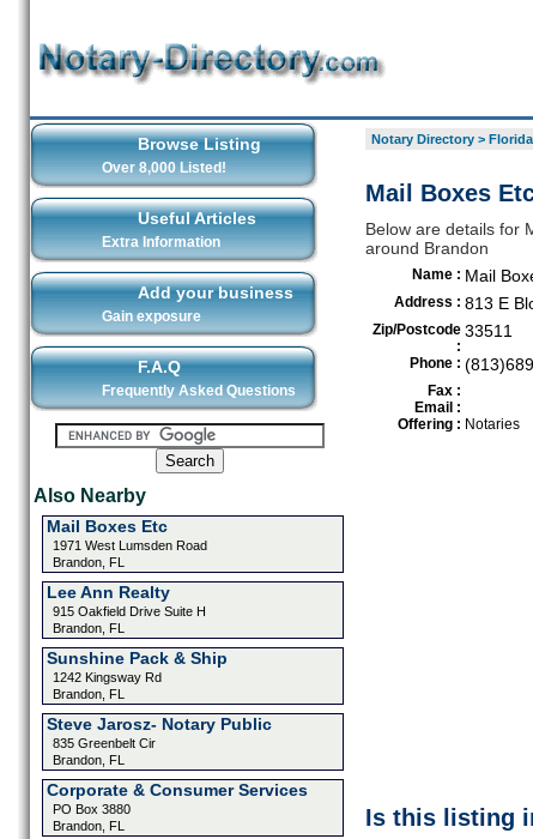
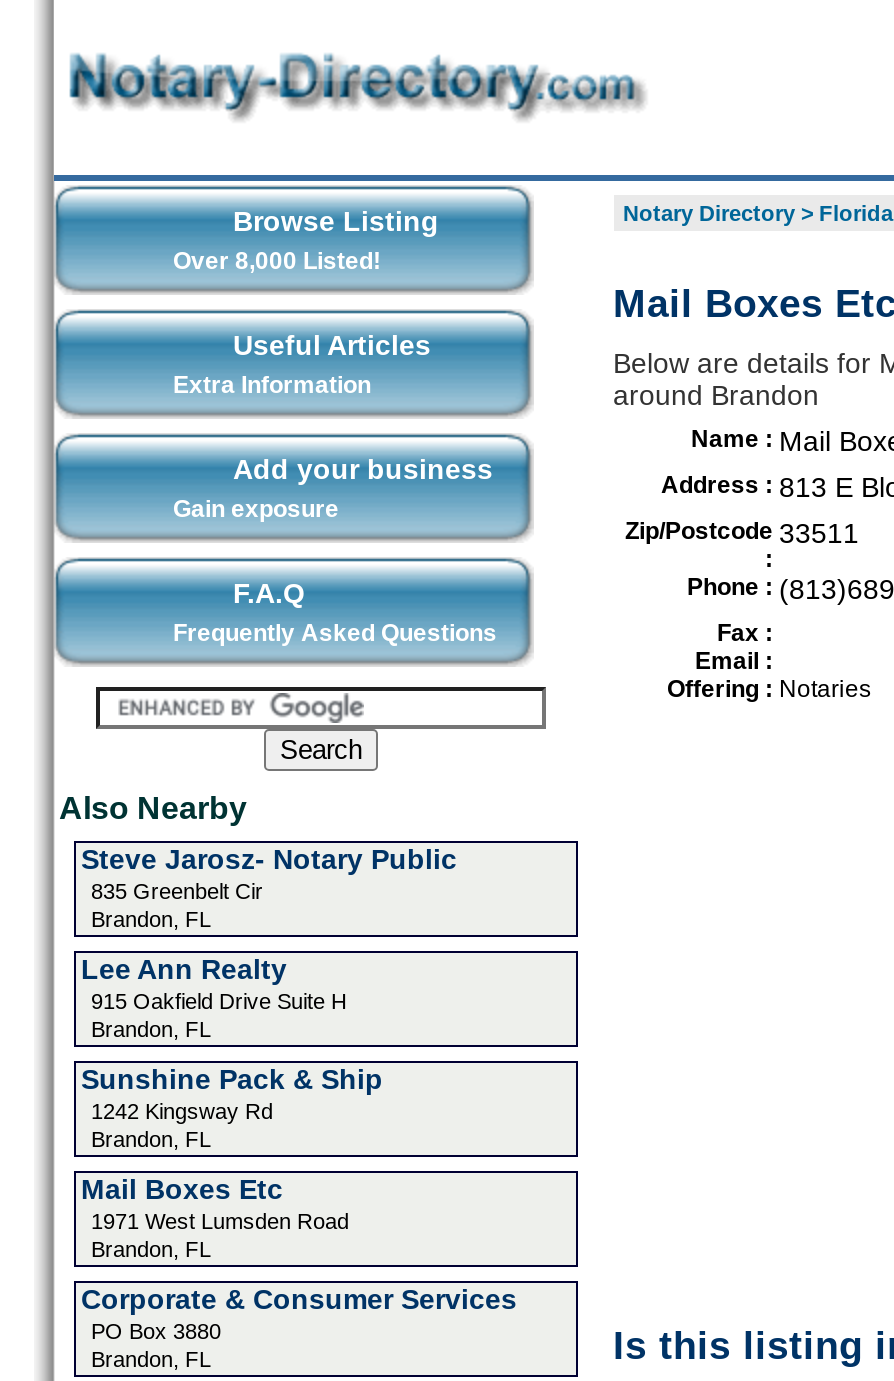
moved down: Mail Boxes Etc | 1971 West Lumsden Road

moved up: Steve Jarosz- Notary Public | 835 Greenbelt Cir
